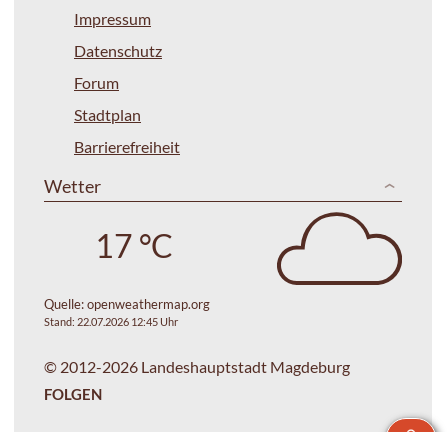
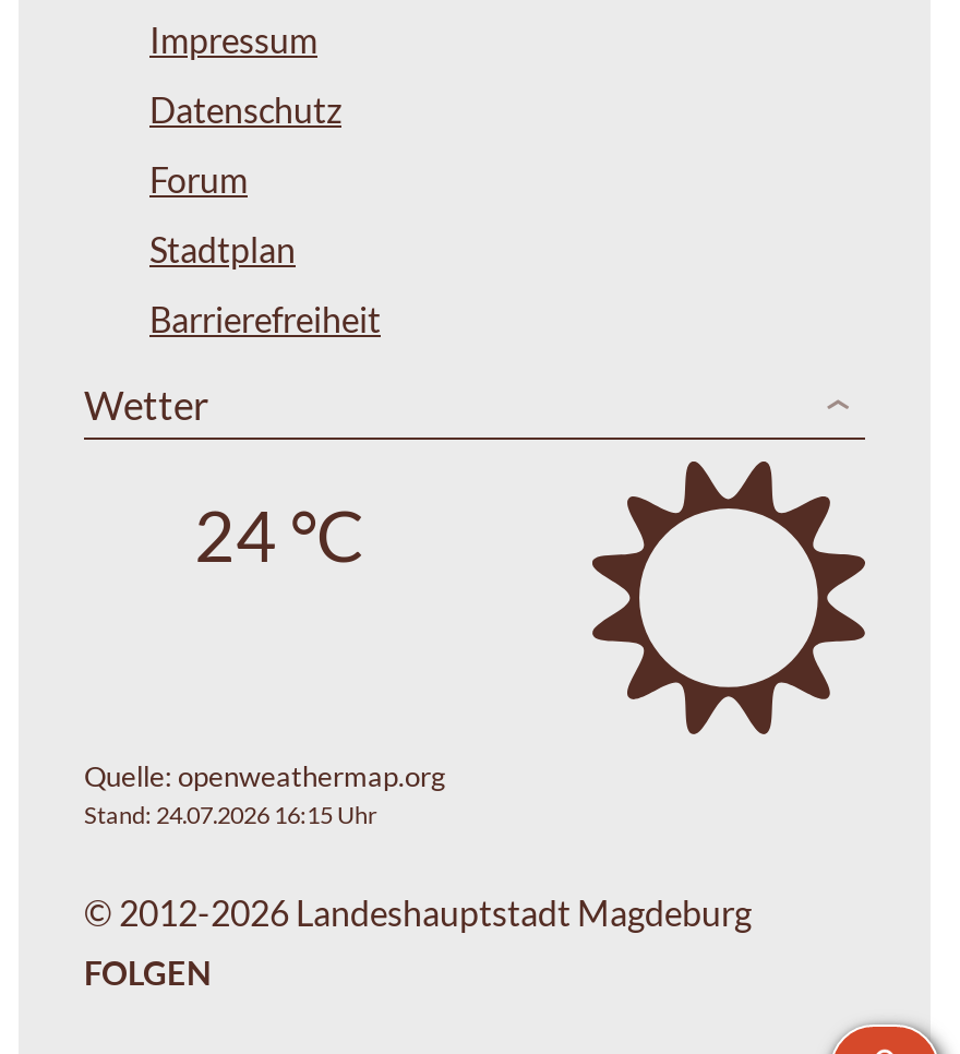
- [image]
+ [image]

- 17 °C
+ 24 °C

- Stand: 22.07.2026 12:45 Uhr
+ Stand: 24.07.2026 16:15 Uhr
